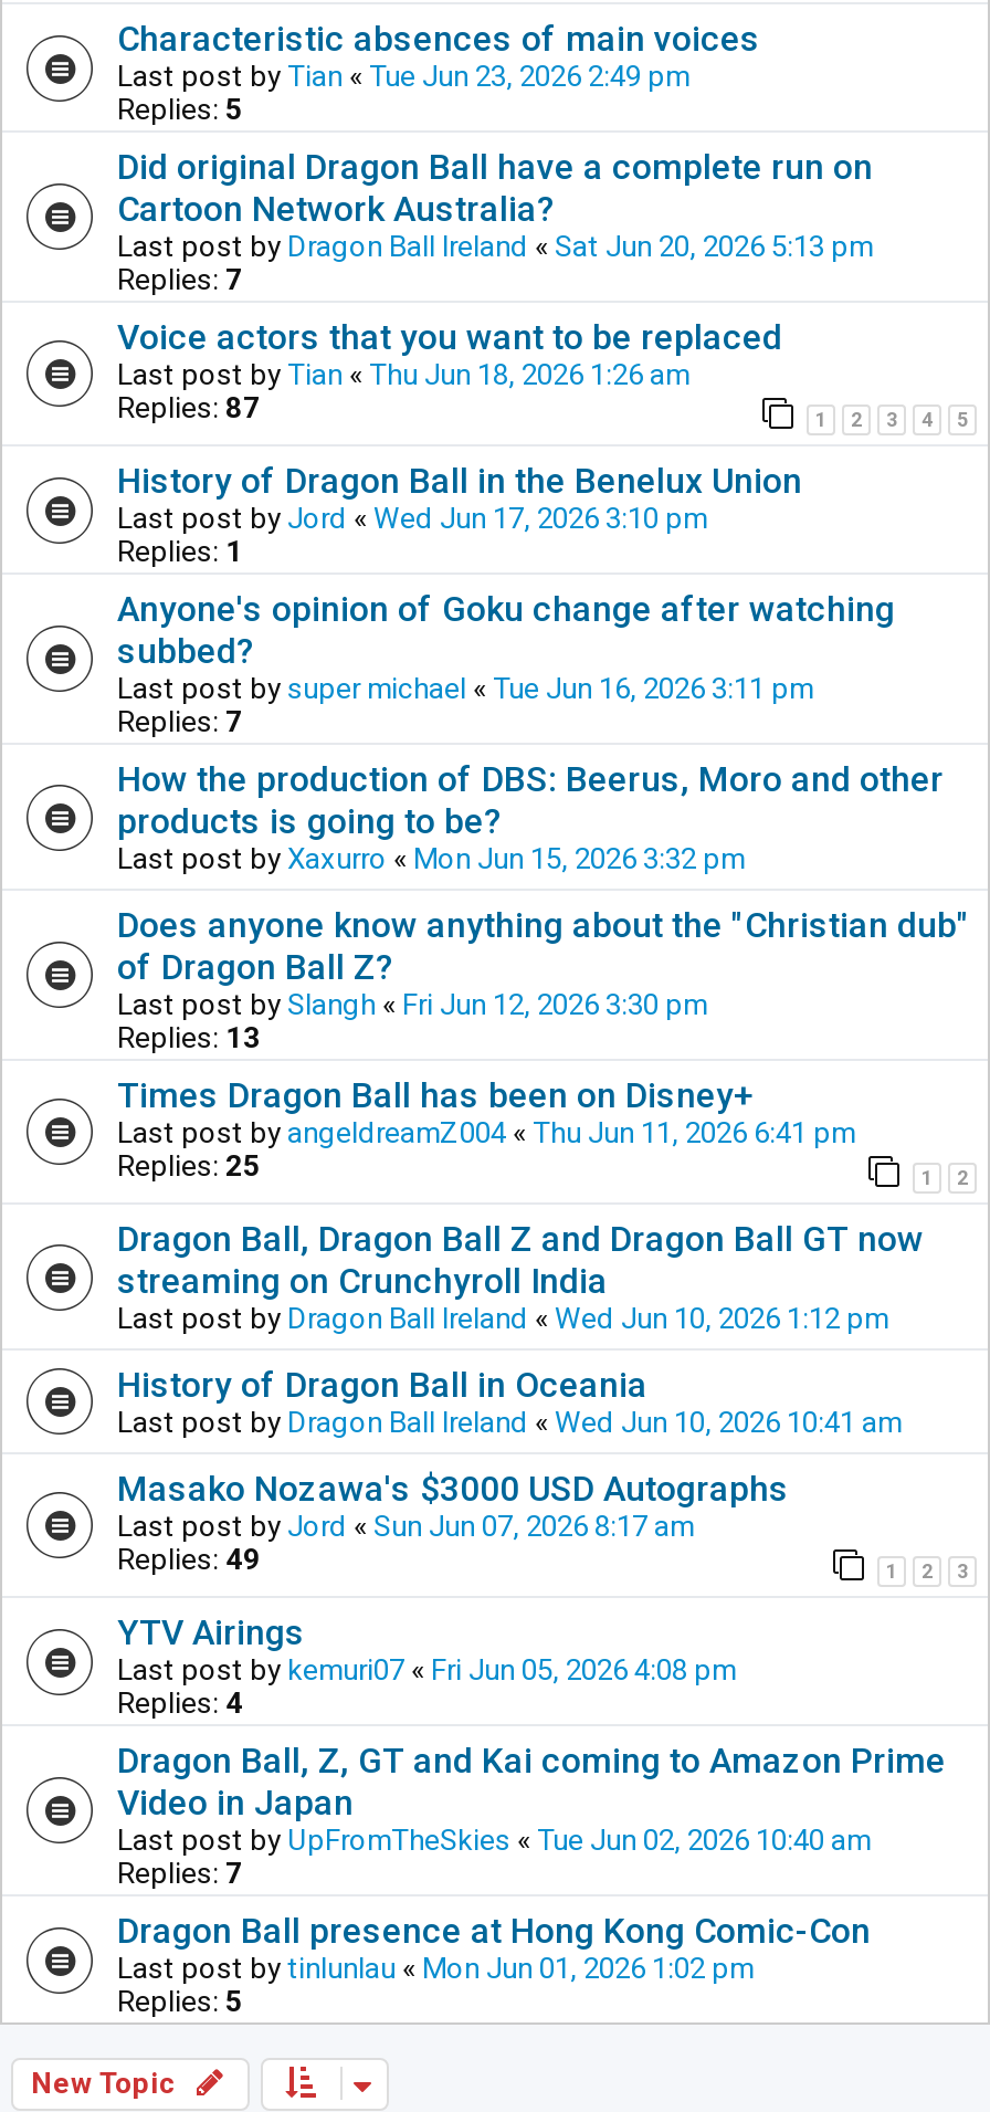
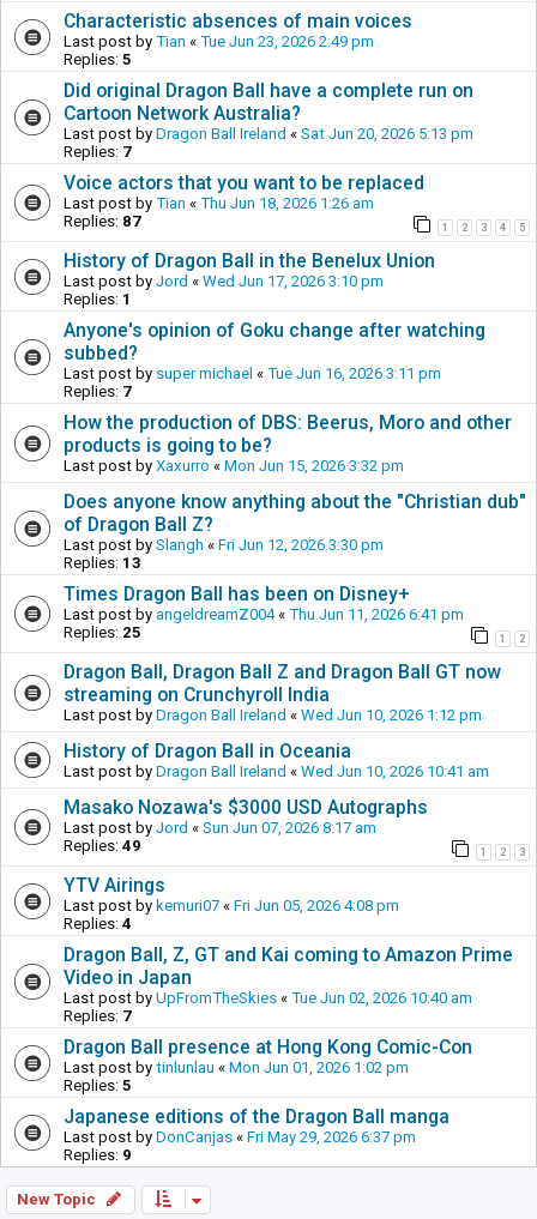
+ Japanese editions of the Dragon Ball manga
+ Last post by DonCanjas «Fri May 29, 2026 6:37 pm
+ Replies: 9
